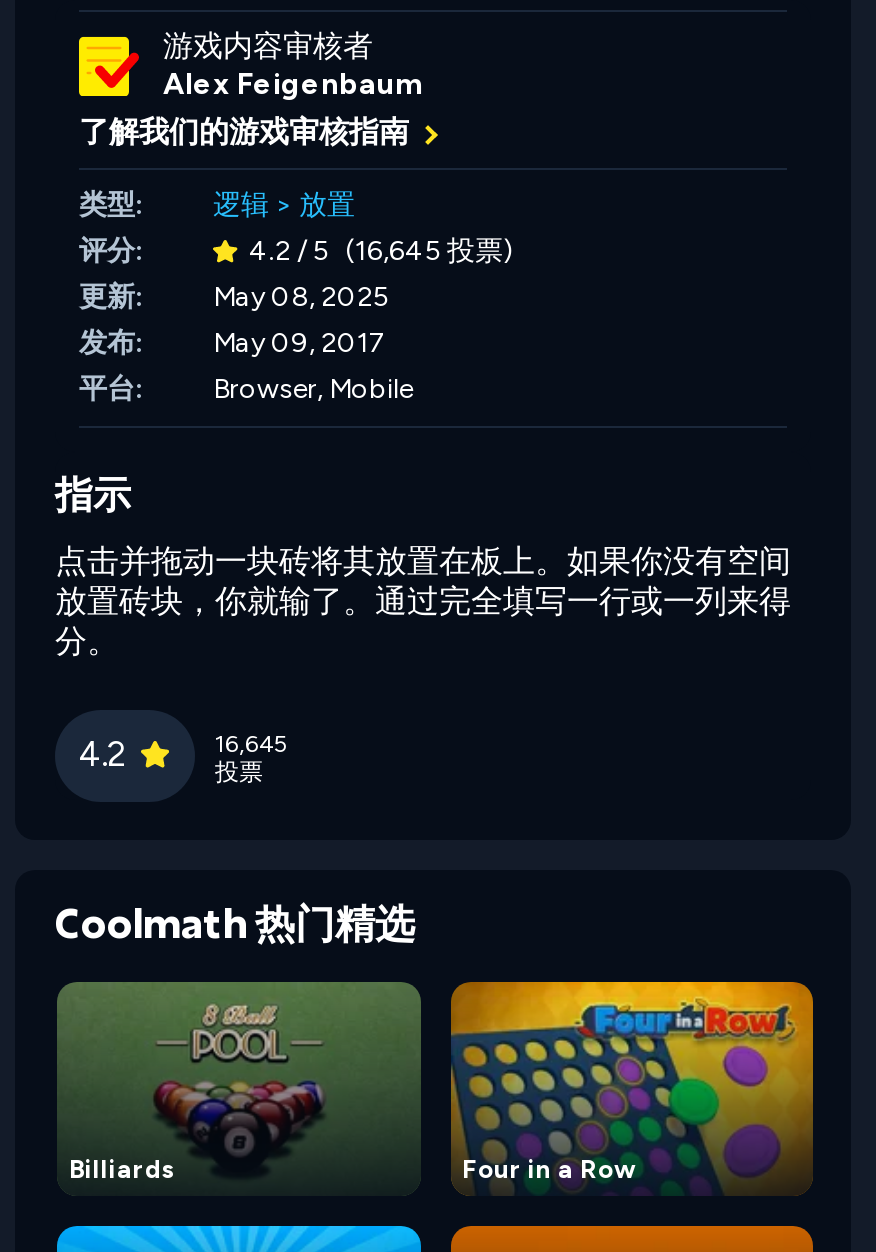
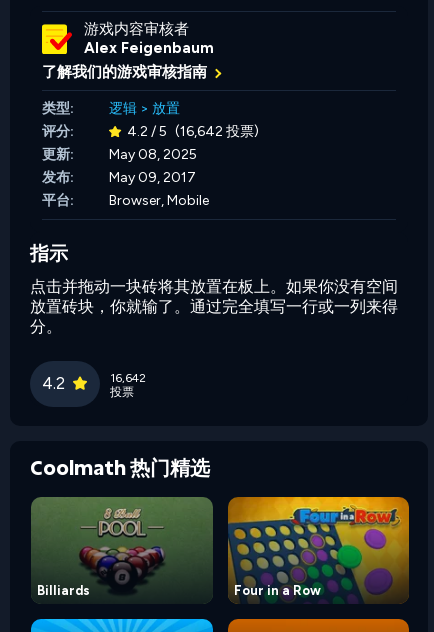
- 4.2 / 5 (16,645 投票)
+ 4.2 / 5 (16,642 投票)

- 16,645
+ 16,642
